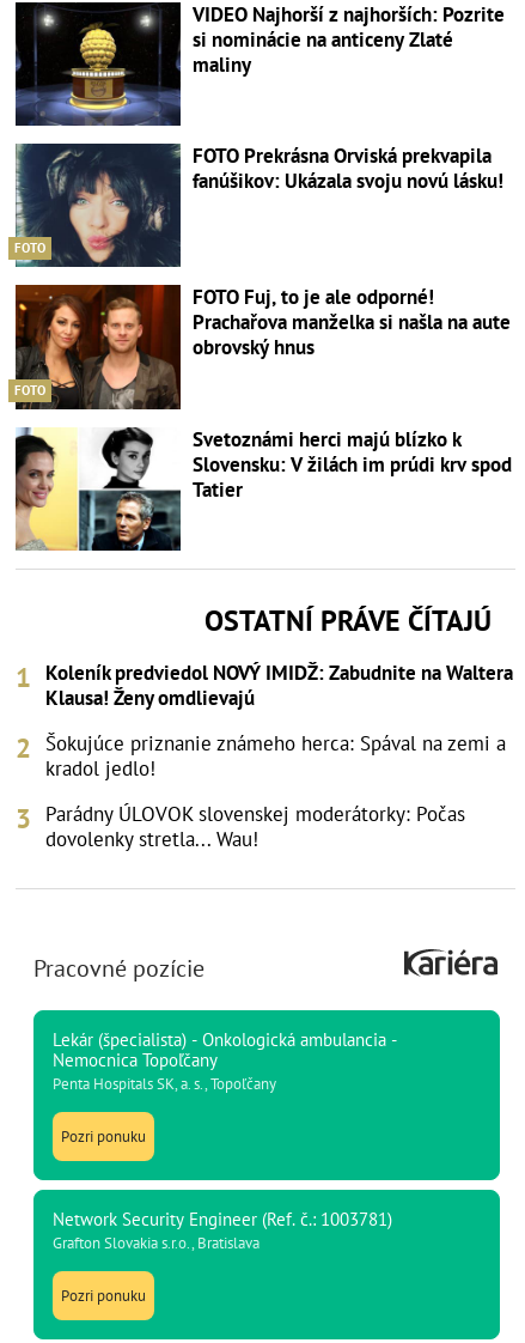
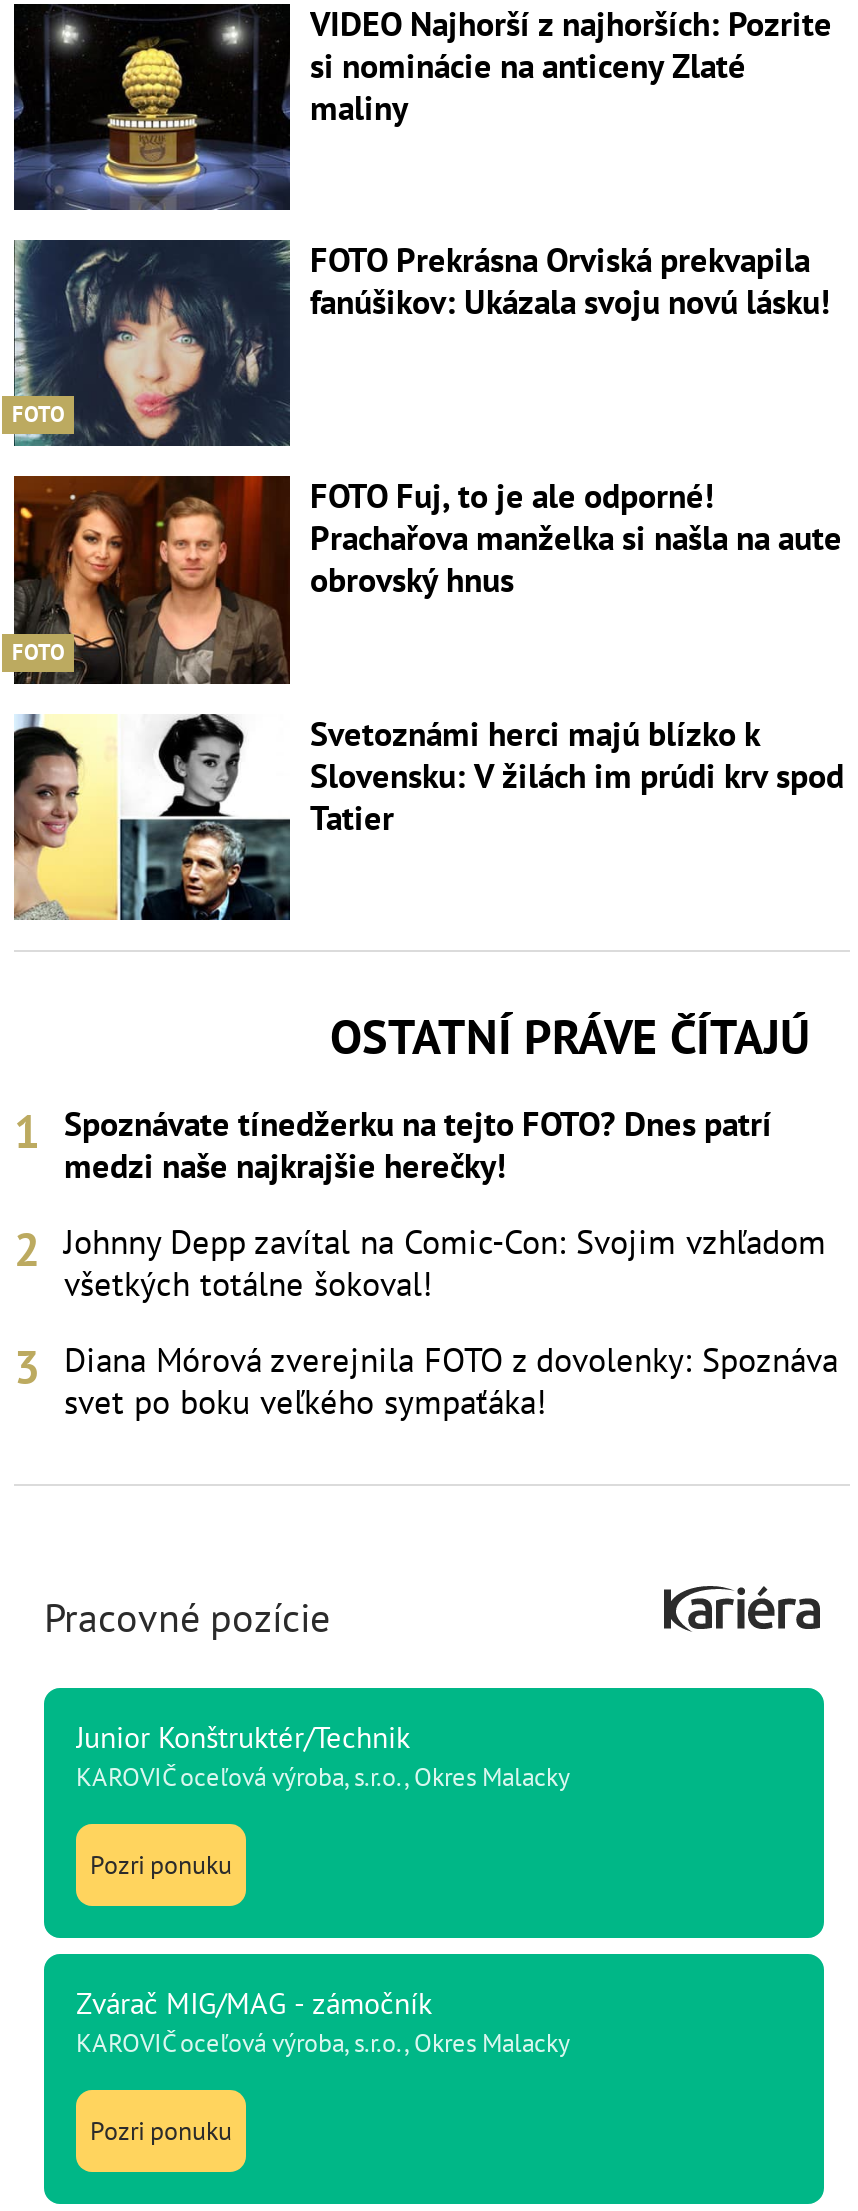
- Koleník predviedol NOVÝ IMIDŽ: Zabudnite na Waltera
- Klausa! Ženy omdlievajú
+ Spoznávate tínedžerku na tejto FOTO? Dnes patrí
+ medzi naše najkrajšie herečky!

- Šokujúce priznanie známeho herca: Spával na zemi a
- kradol jedlo!
+ Johnny Depp zavítal na Comic-Con: Svojim vzhľadom
+ všetkých totálne šokoval!

- Parádny ÚLOVOK slovenskej moderátorky: Počas
- dovolenky stretla... Wau!
+ Diana Mórová zverejnila FOTO z dovolenky: Spoznáva
+ svet po boku veľkého sympaťáka!

- Lekár (špecialista) - Onkologická ambulancia -
- Nemocnica Topoľčany
- Penta Hospitals SK, a. s., Topoľčany
+ Junior Konštruktér/Technik
+ KAROVIČ oceľová výroba, s.r.o., Okres Malacky

- Network Security Engineer (Ref. č.: 1003781)
- Grafton Slovakia s.r.o., Bratislava
+ Zvárač MIG/MAG - zámočník
+ KAROVIČ oceľová výroba, s.r.o., Okres Malacky
